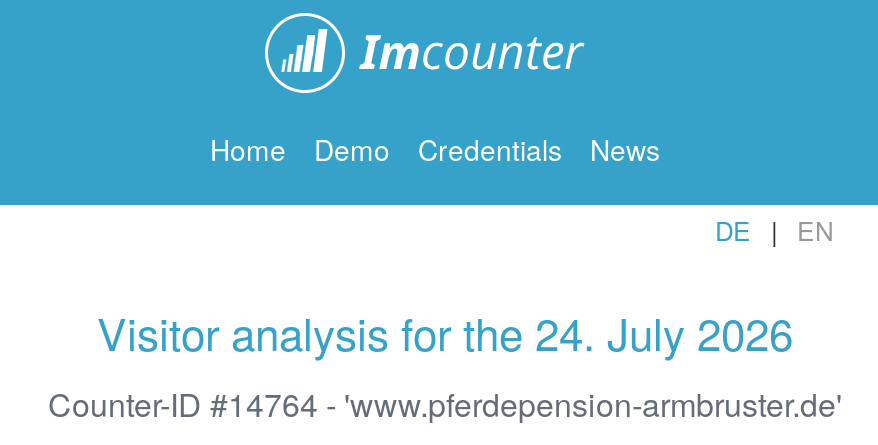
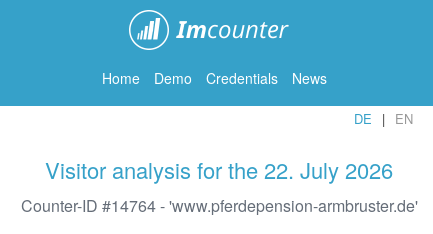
- Visitor analysis for the 24. July 2026
+ Visitor analysis for the 22. July 2026
